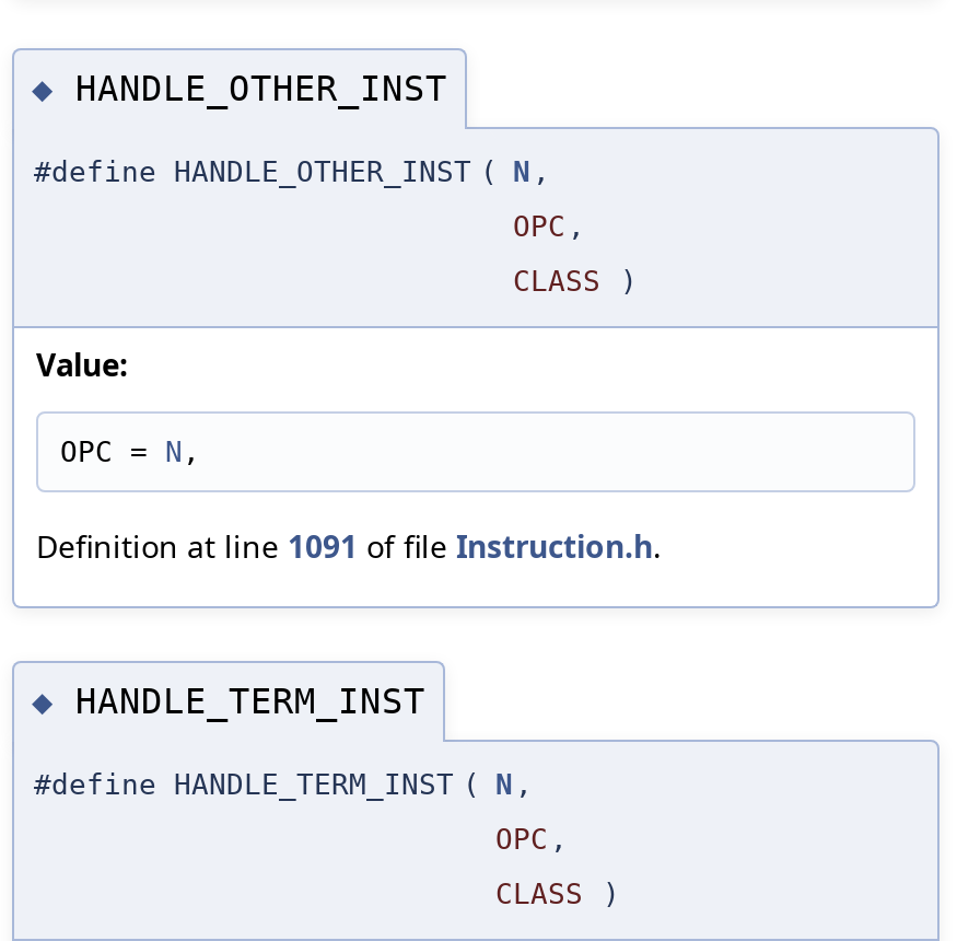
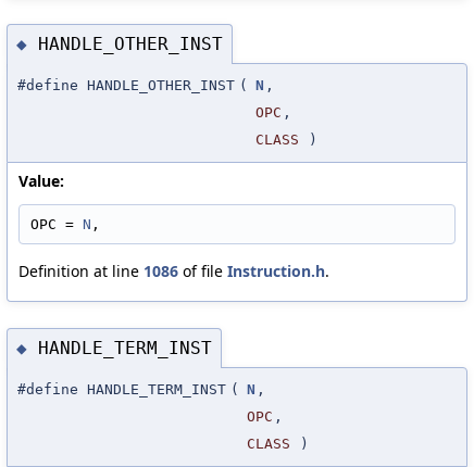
- Definition at line 1091 of file Instruction.h.
+ Definition at line 1086 of file Instruction.h.
